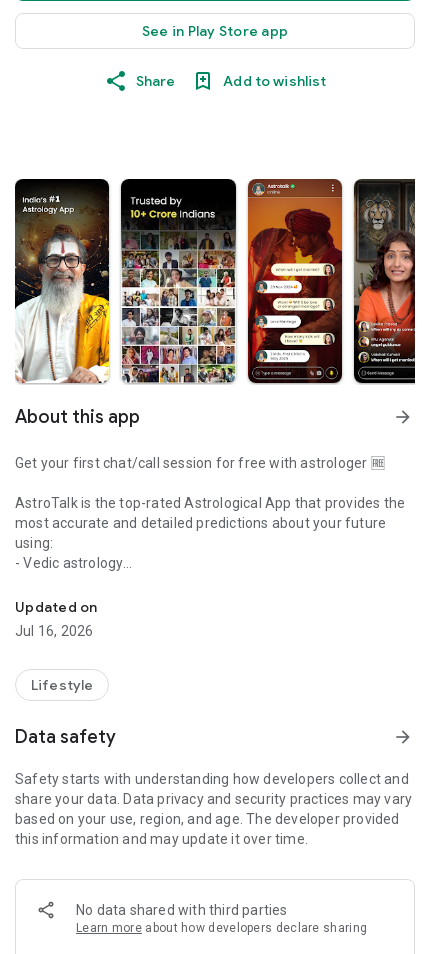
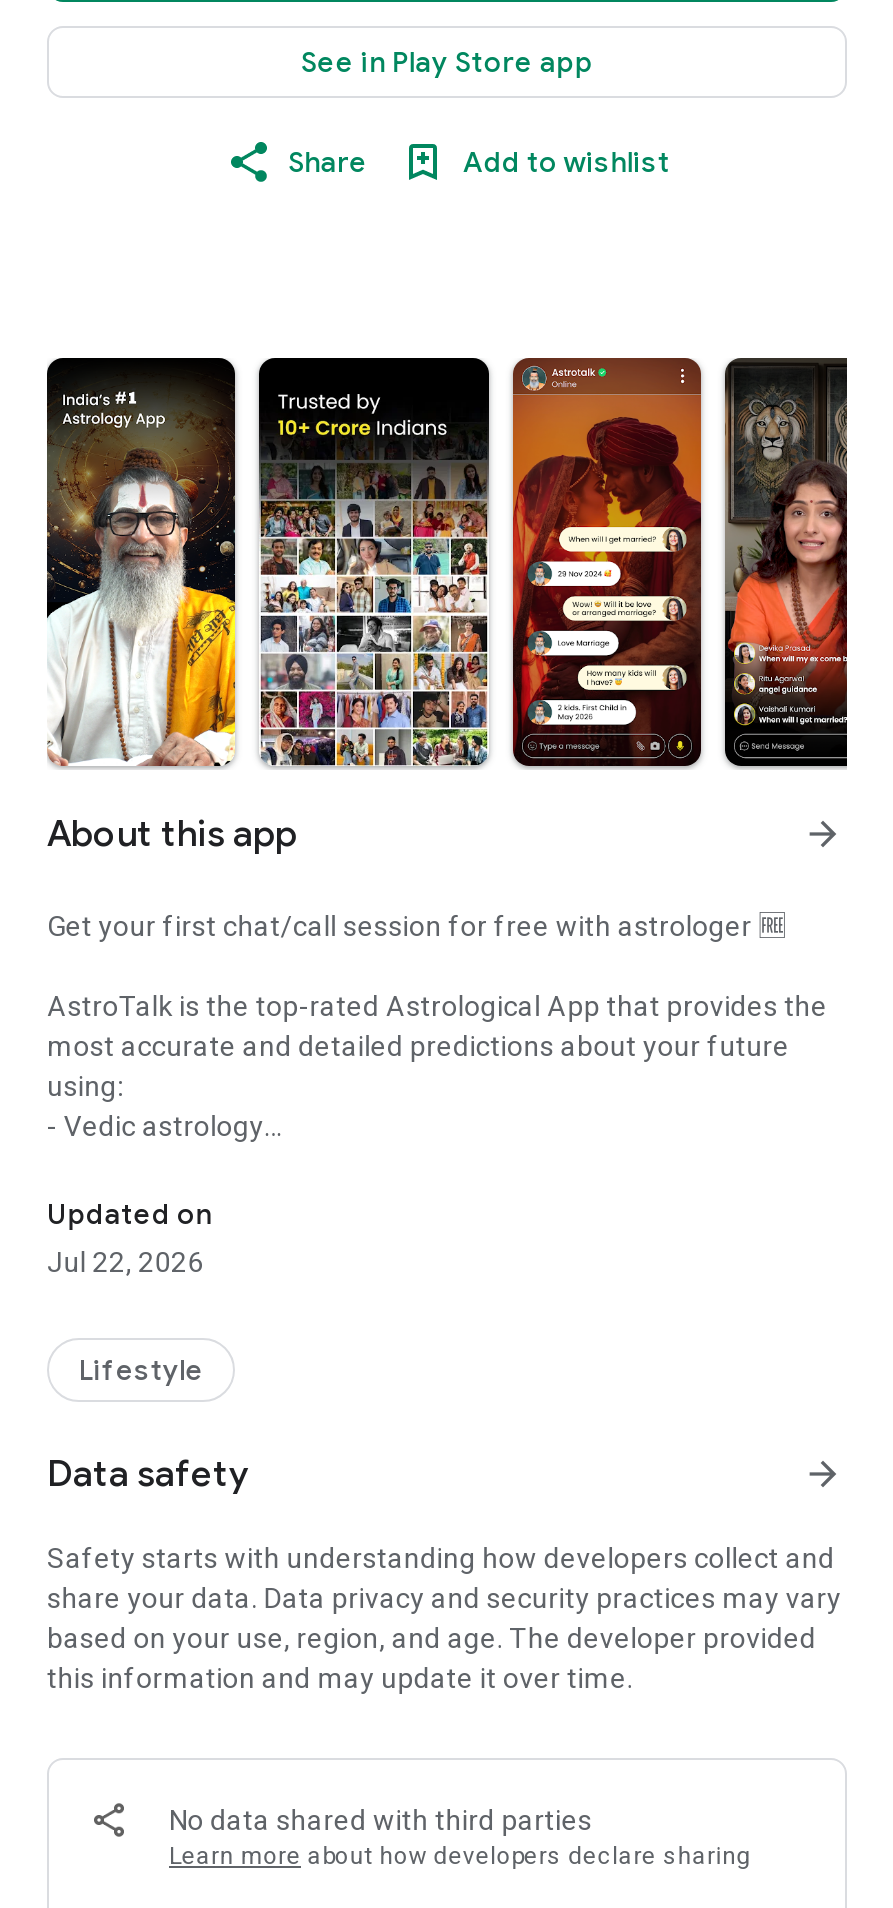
- Jul 16, 2026
+ Jul 22, 2026
